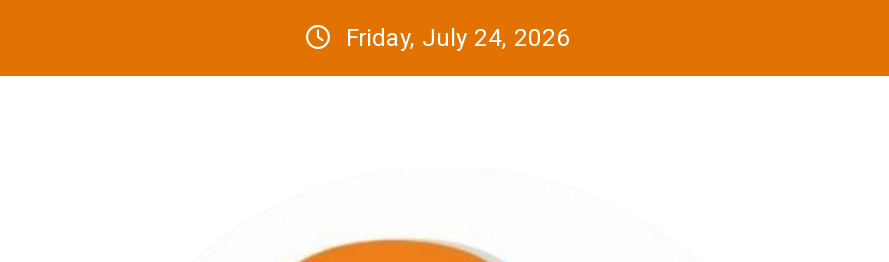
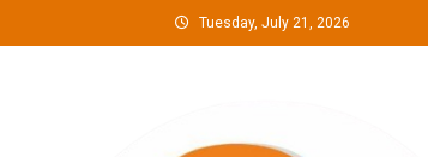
- Friday, July 24, 2026
+ Tuesday, July 21, 2026
